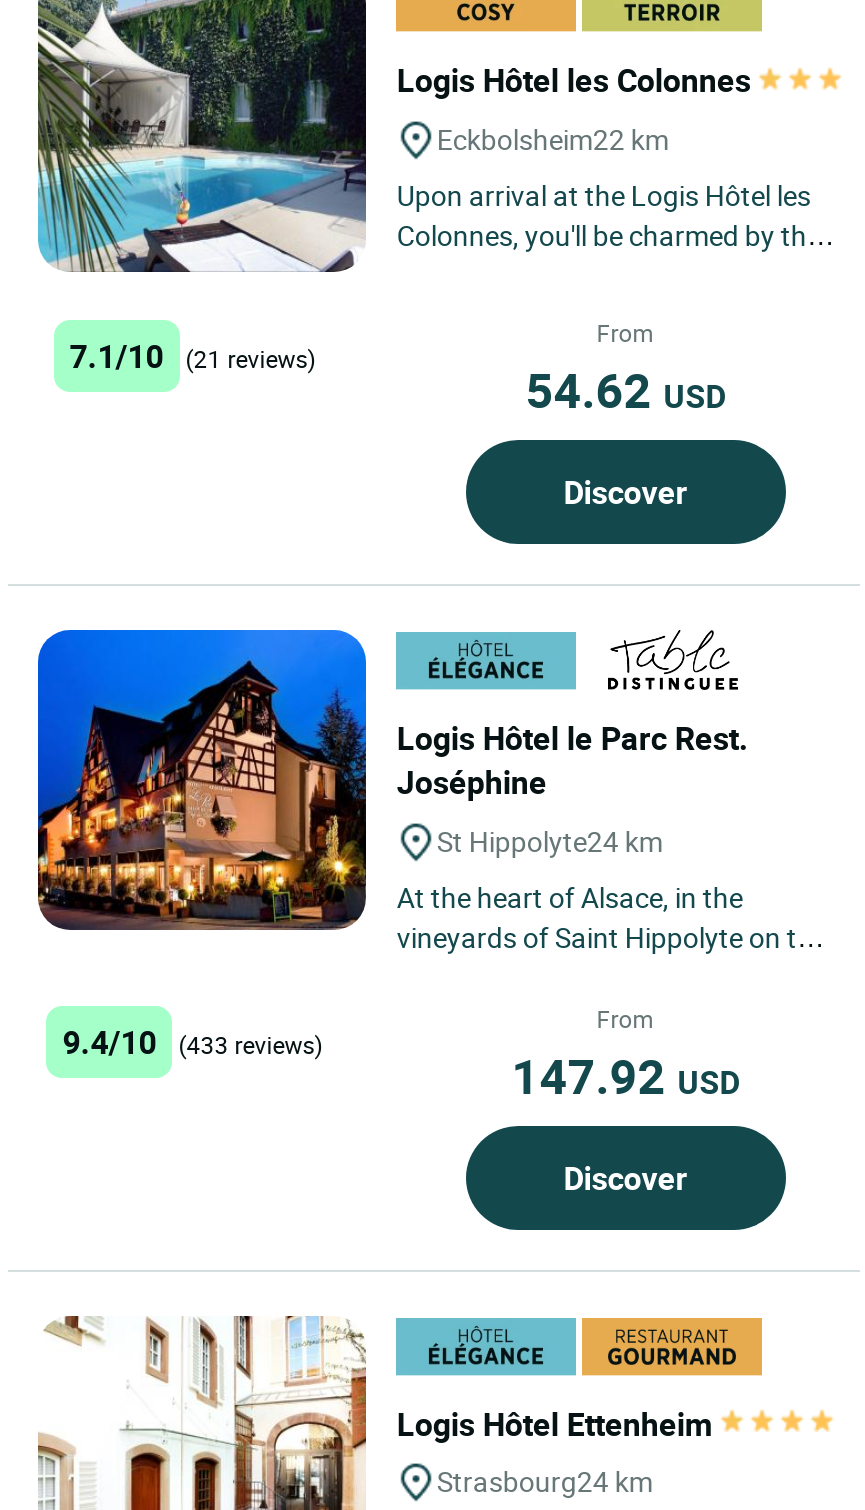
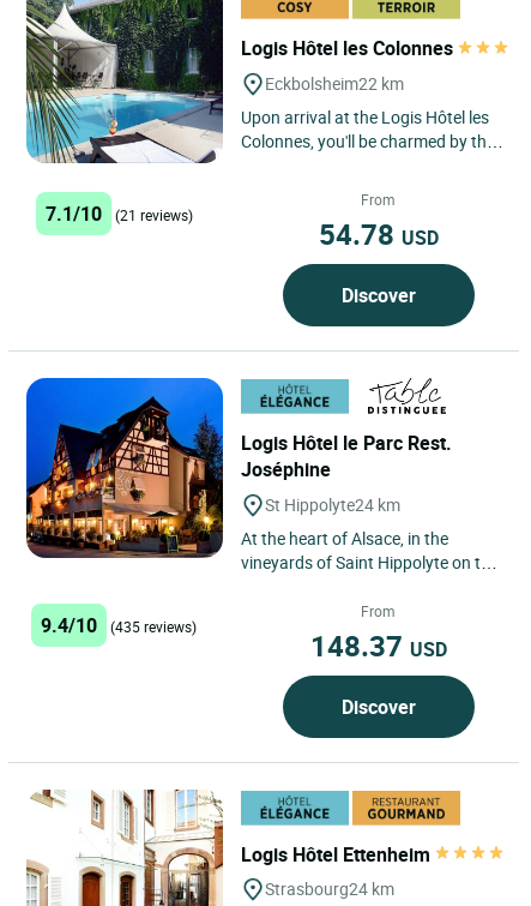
- 54.62 USD
+ 54.78 USD

- 9.4/10 (433 reviews)
+ 9.4/10 (435 reviews)

- 147.92 USD
+ 148.37 USD
